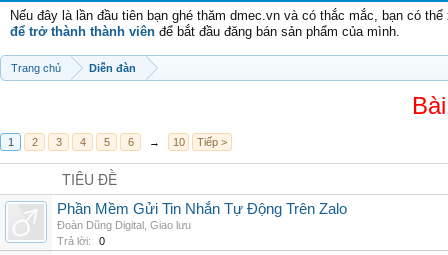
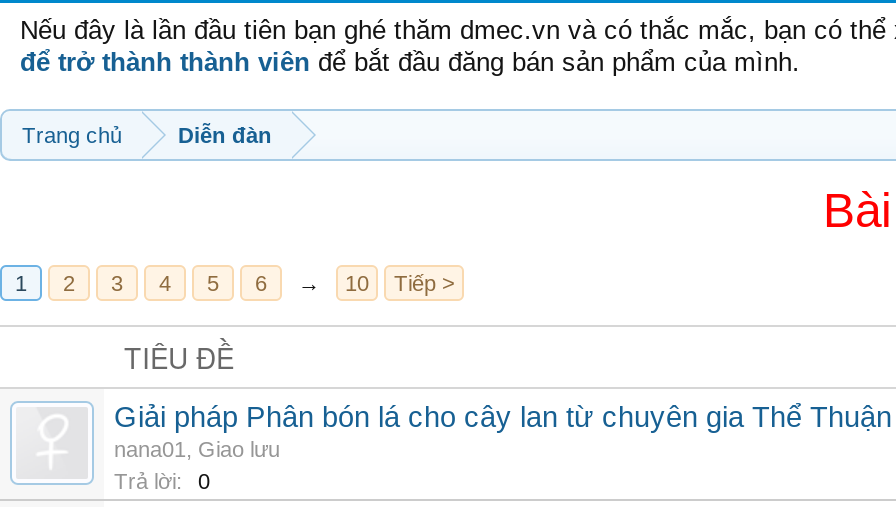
- Phần Mềm Gửi Tin Nhắn Tự Động Trên Zalo
- Đoàn Dũng Digital, Giao lưu
+ Giải pháp Phân bón lá cho cây lan từ chuyên gia Thể Thuận
+ nana01, Giao lưu
